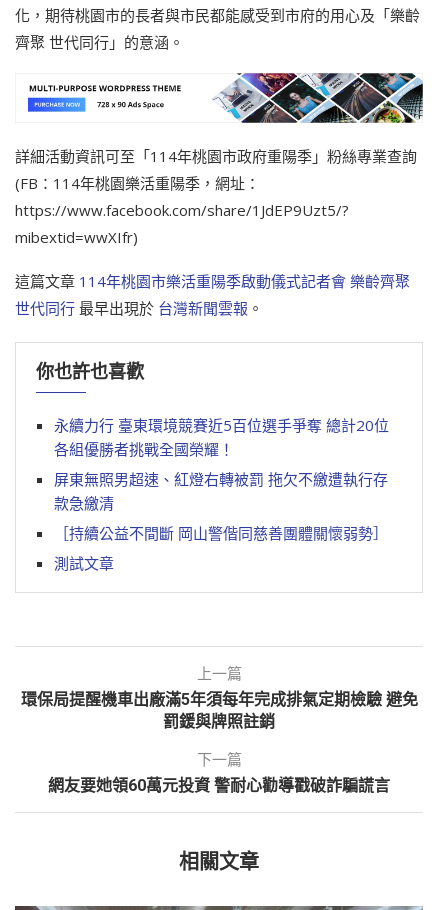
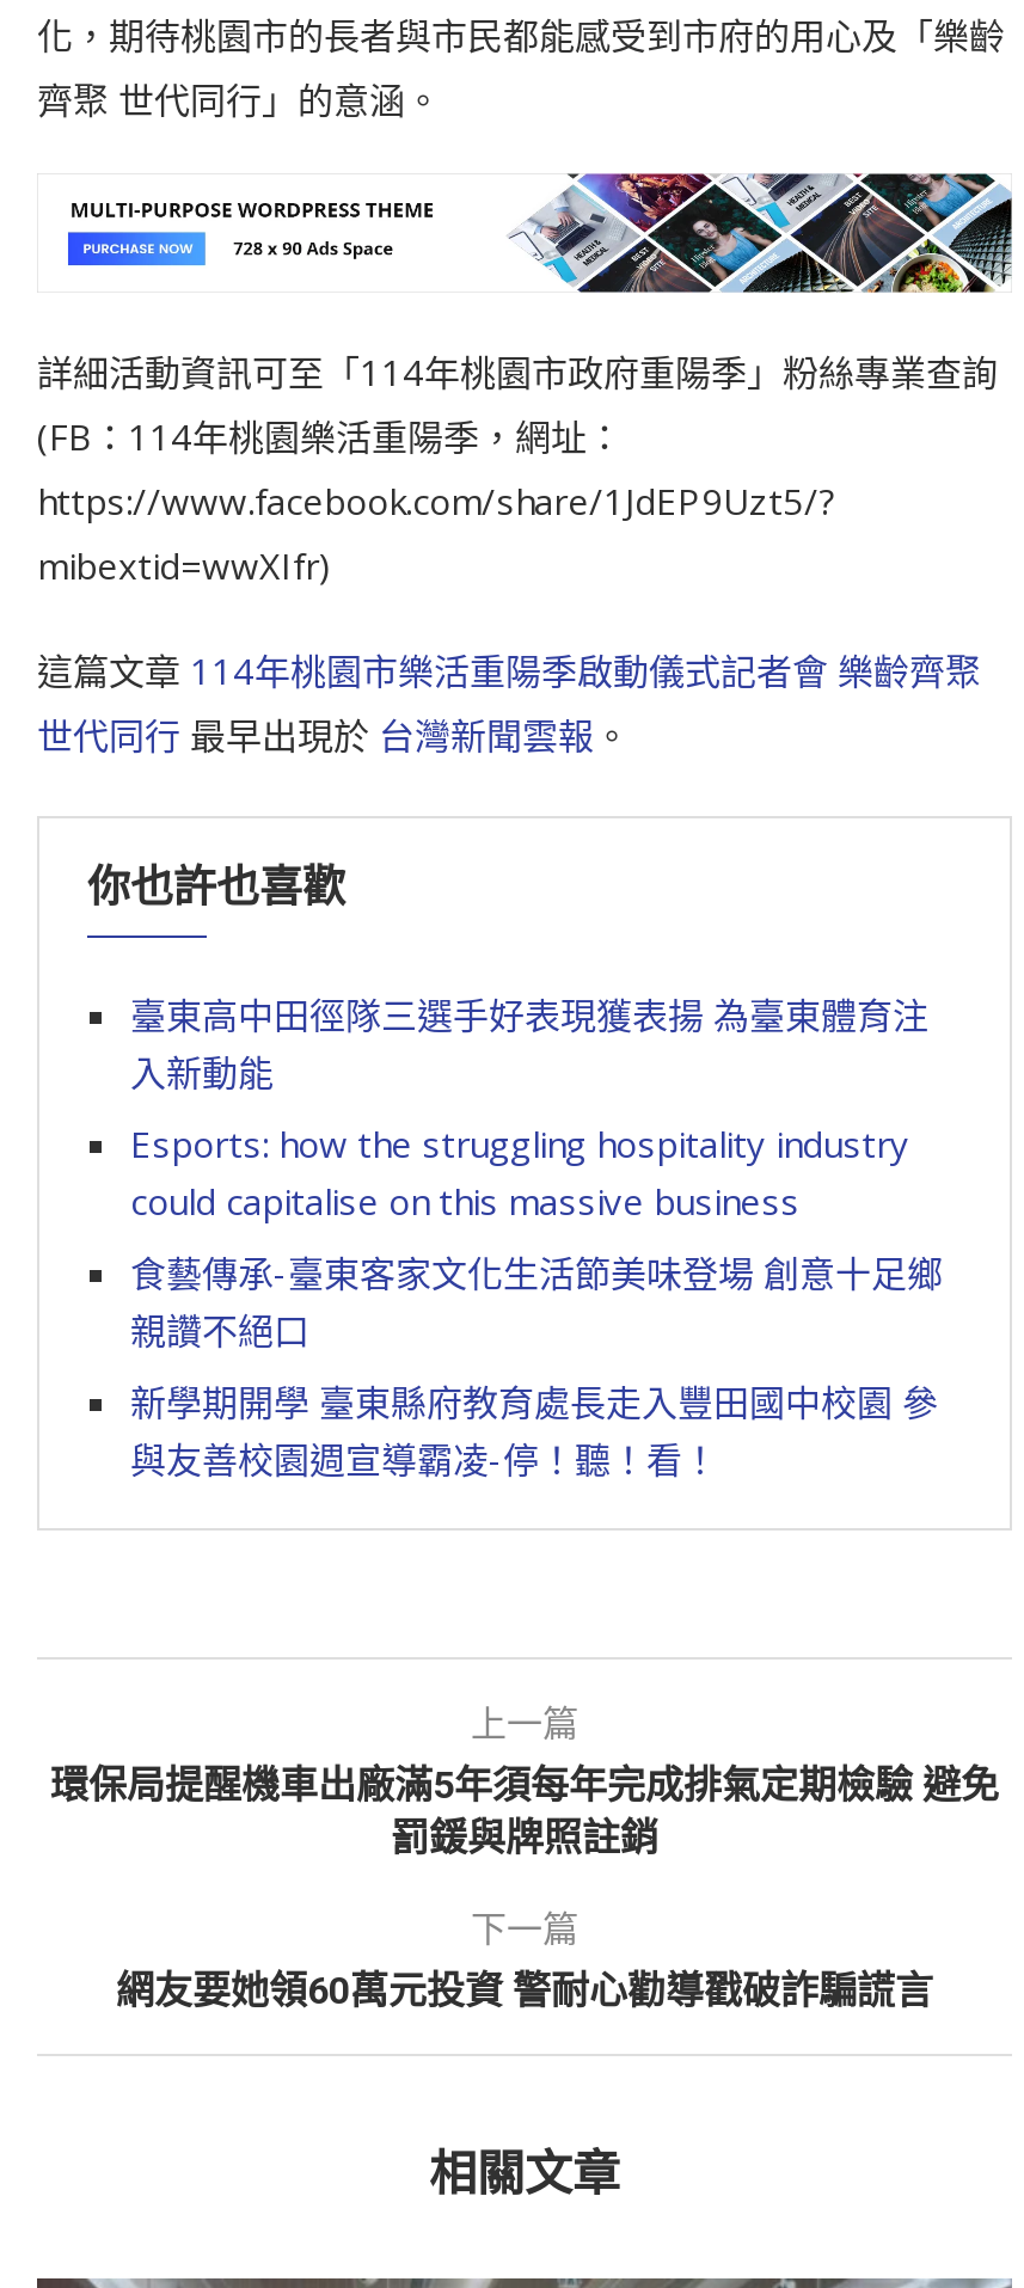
- 永續力行 臺東環境競賽近5百位選手爭奪 總計20位
- 各組優勝者挑戰全國榮耀！
+ 臺東高中田徑隊三選手好表現獲表揚 為臺東體育注
+ 入新動能

- 屏東無照男超速、紅燈右轉被罰 拖欠不繳遭執行存
- 款急繳清
+ Esports: how the struggling hospitality industry
+ could capitalise on this massive business

- ［持續公益不間斷 岡山警偕同慈善團體關懷弱勢］
+ 食藝傳承-臺東客家文化生活節美味登場 創意十足鄉
+ 親讚不絕口

- 測試文章
+ 新學期開學 臺東縣府教育處長走入豐田國中校園 參
+ 與友善校園週宣導霸凌-停！聽！看！
